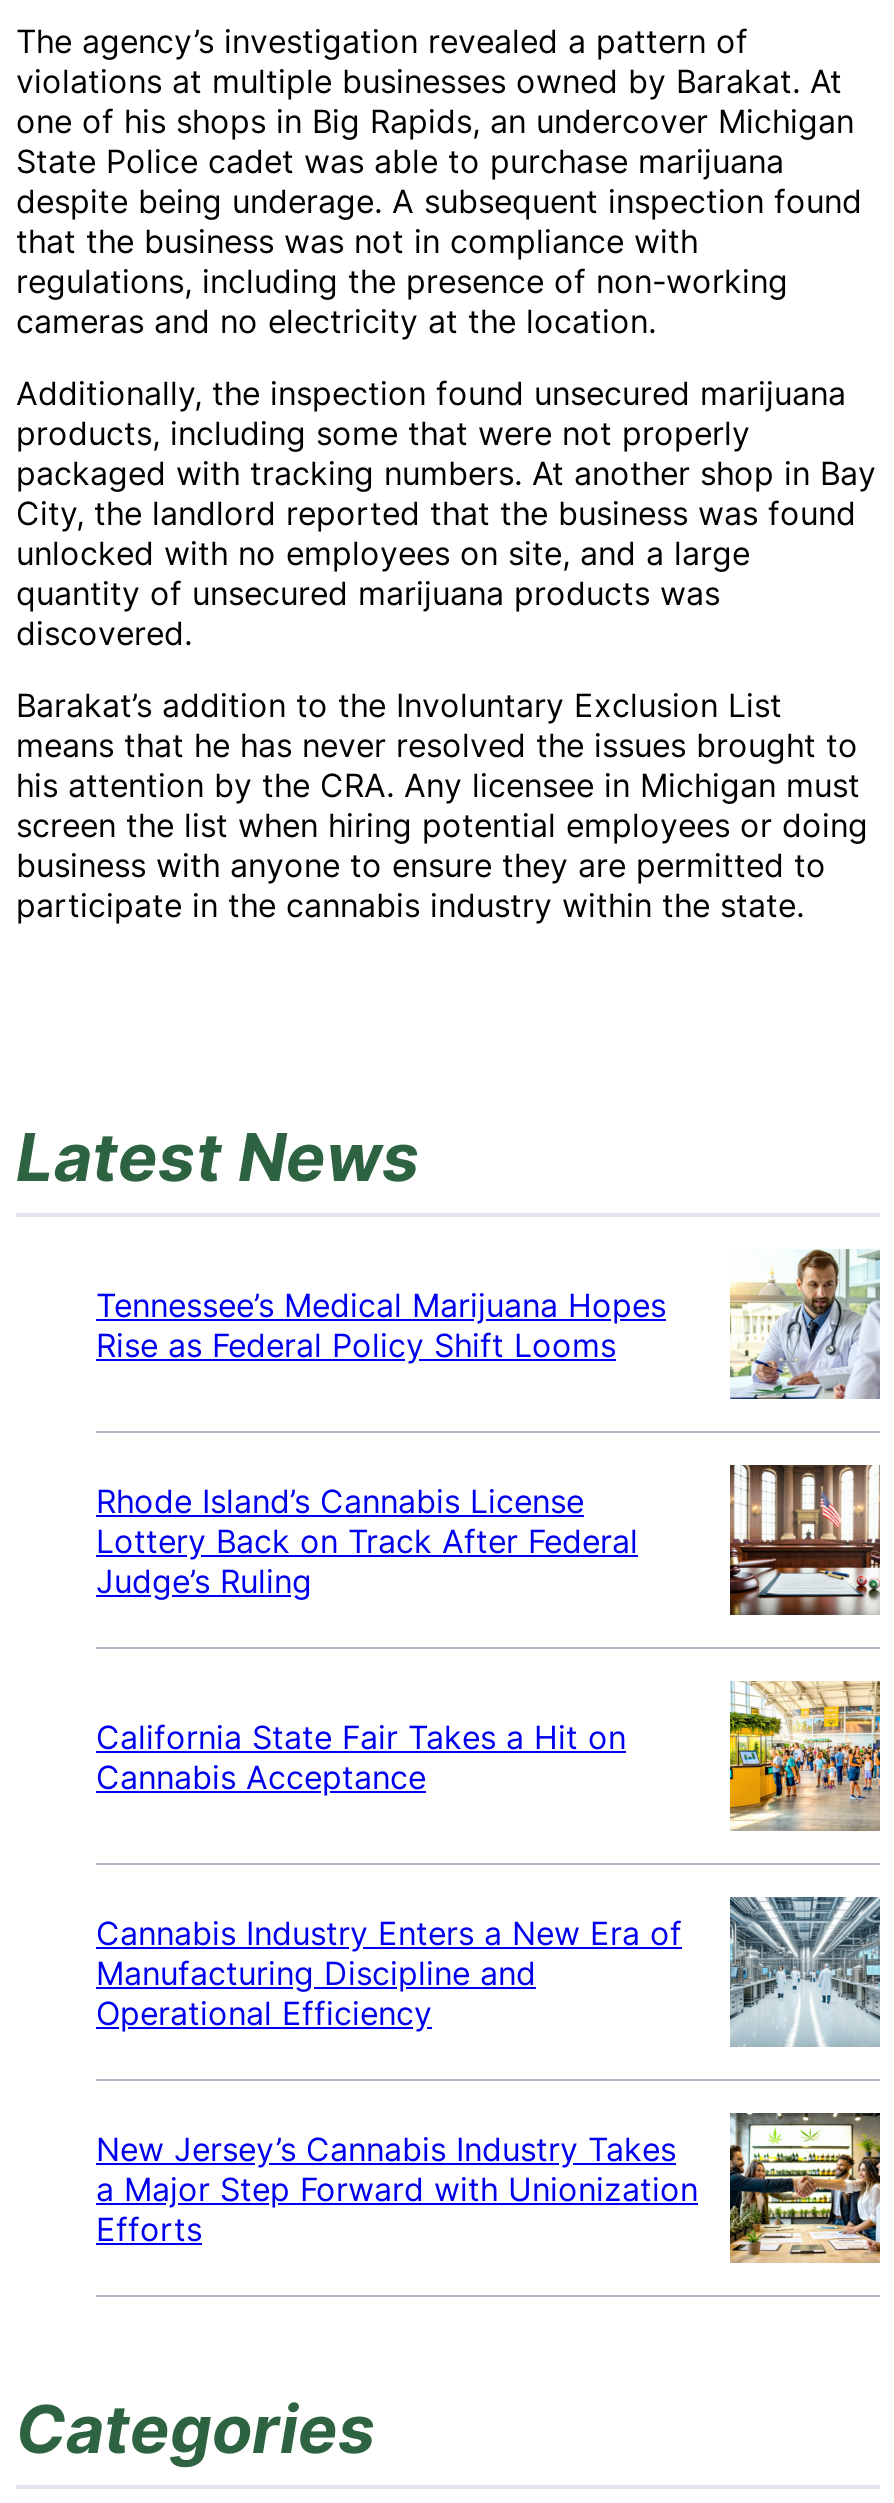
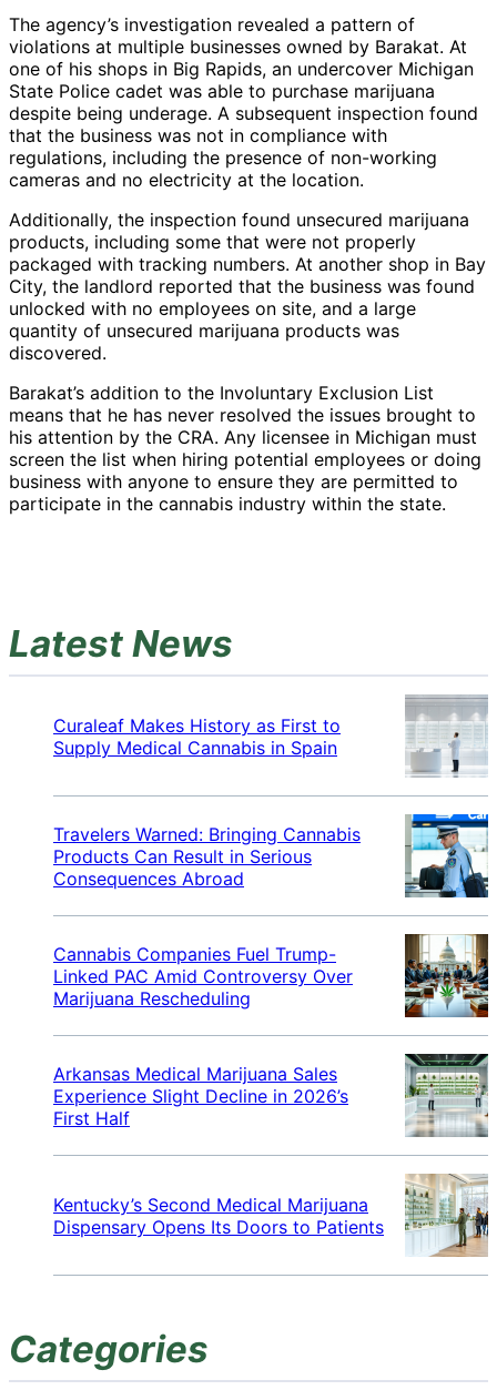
- [image]
+ [image]

- Tennessee’s Medical Marijuana Hopes
- Rise as Federal Policy Shift Looms
+ Curaleaf Makes History as First to
+ Supply Medical Cannabis in Spain

- [image]
+ [image]

- Rhode Island’s Cannabis License
- Lottery Back on Track After Federal
- Judge’s Ruling
+ Travelers Warned: Bringing Cannabis
+ Products Can Result in Serious
+ Consequences Abroad

- [image]
+ [image]

- California State Fair Takes a Hit on
- Cannabis Acceptance
+ Cannabis Companies Fuel Trump-
+ Linked PAC Amid Controversy Over
+ Marijuana Rescheduling

- [image]
+ [image]

- Cannabis Industry Enters a New Era of
- Manufacturing Discipline and
- Operational Efficiency
+ Arkansas Medical Marijuana Sales
+ Experience Slight Decline in 2026’s
+ First Half

- [image]
- New Jersey’s Cannabis Industry Takes
- a Major Step Forward with Unionization
- Efforts
+ [image]
+ Kentucky’s Second Medical Marijuana
+ Dispensary Opens Its Doors to Patients
